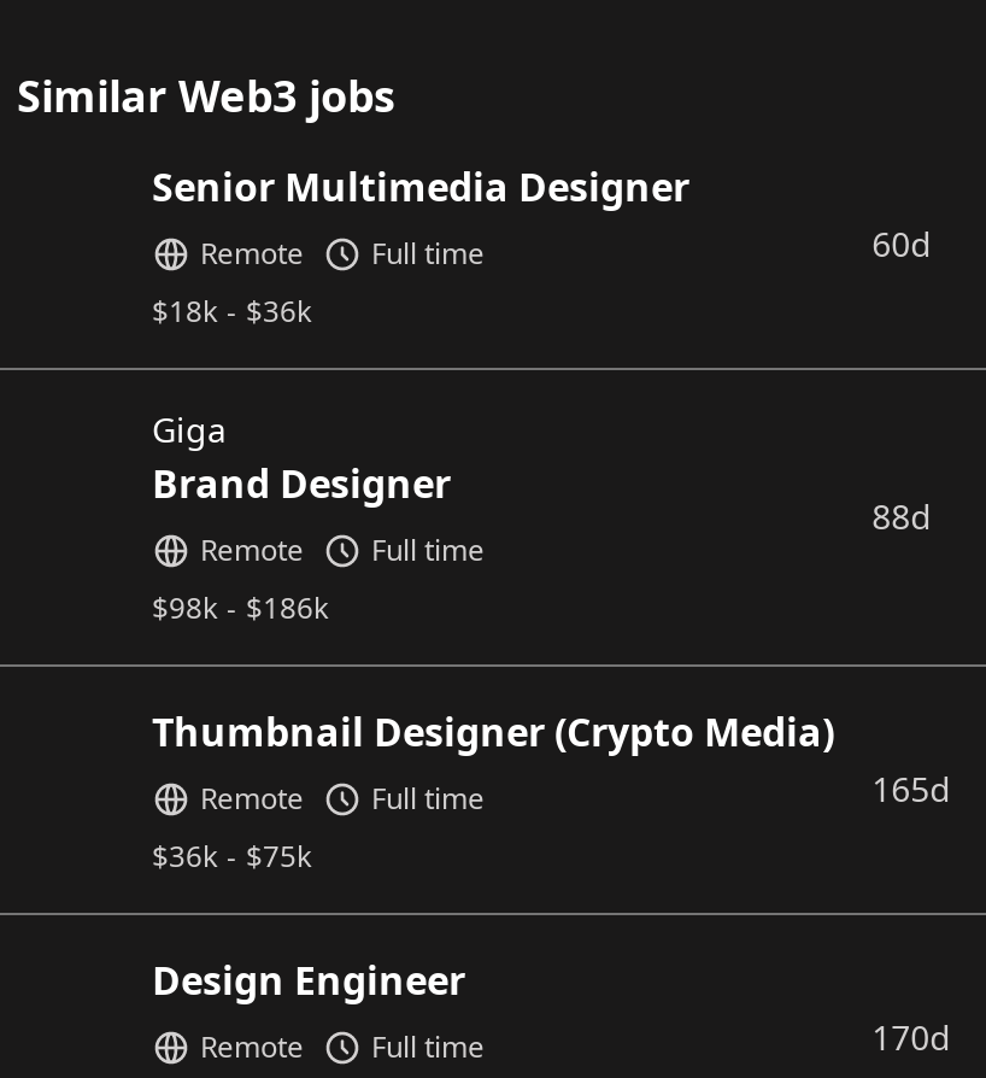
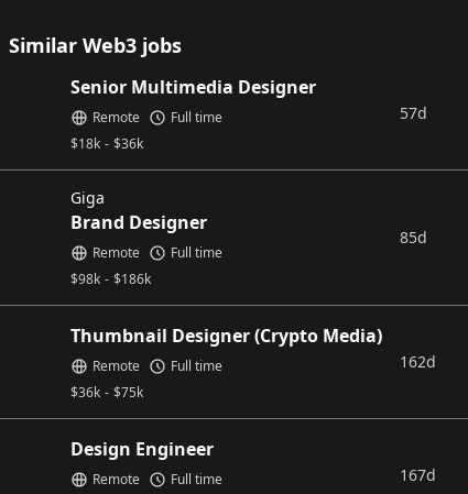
- 60d
+ 57d

- 88d
+ 85d

- 165d
+ 162d

- 170d
+ 167d
